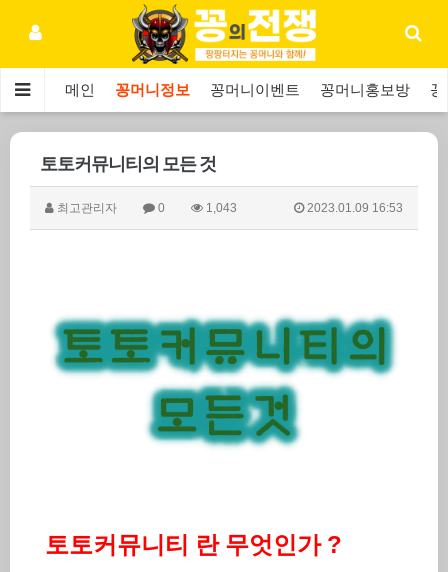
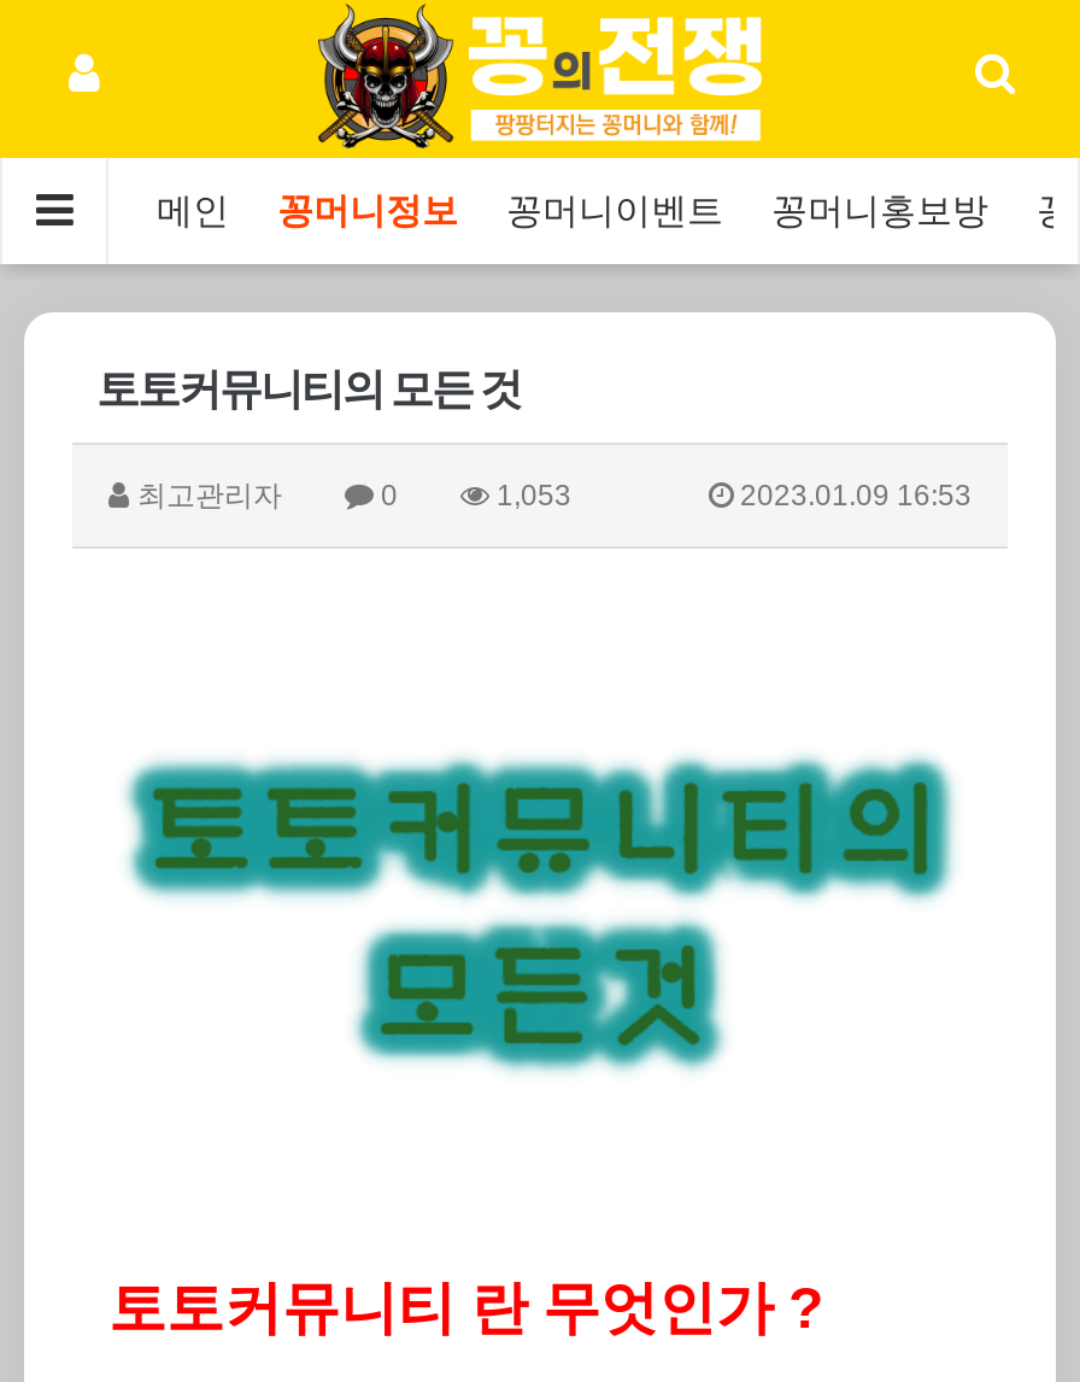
- 1,043
+ 1,053
